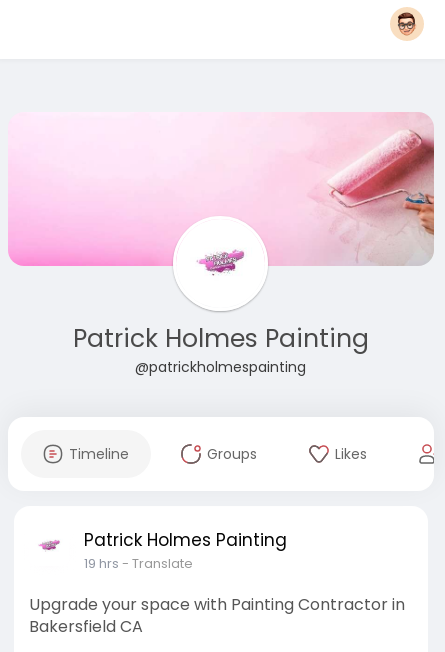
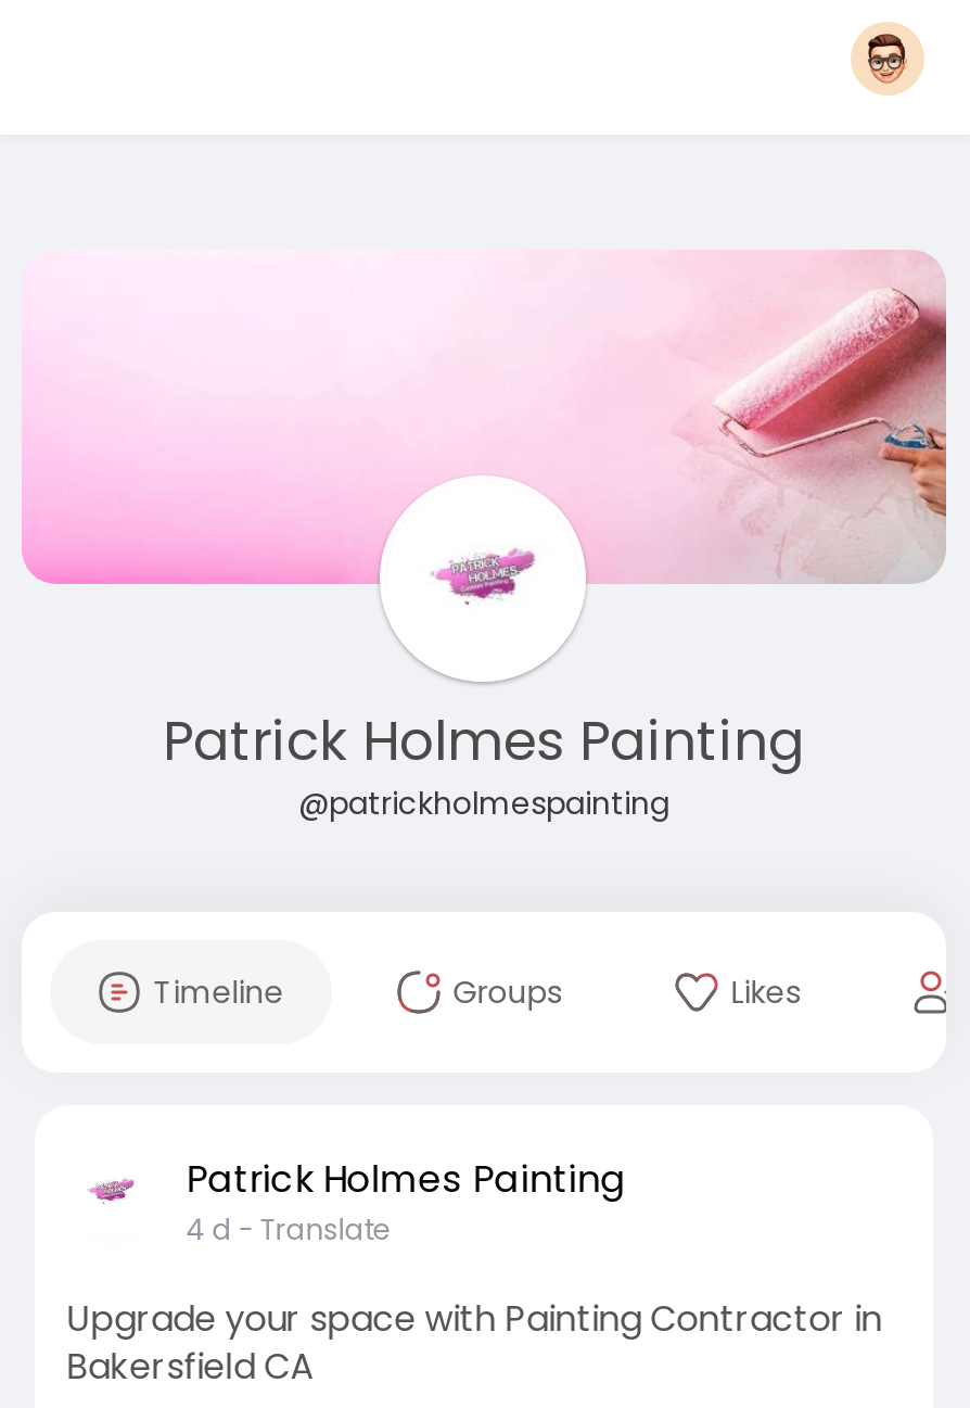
- 19 hrs - Translate
+ 4 d - Translate
